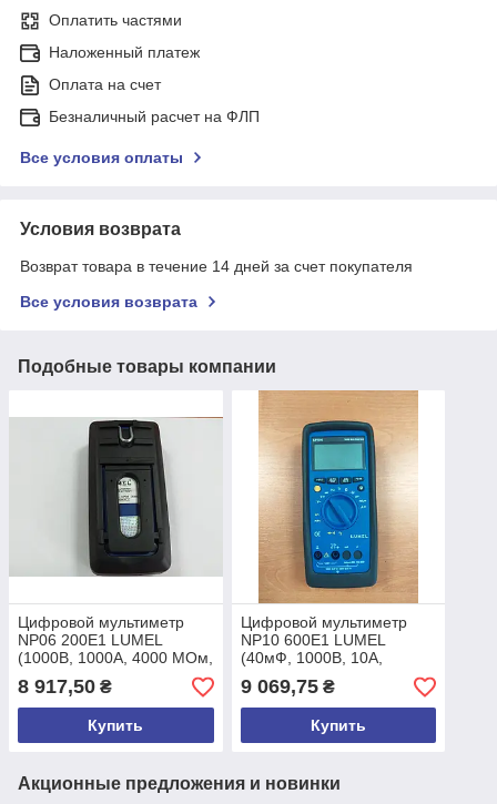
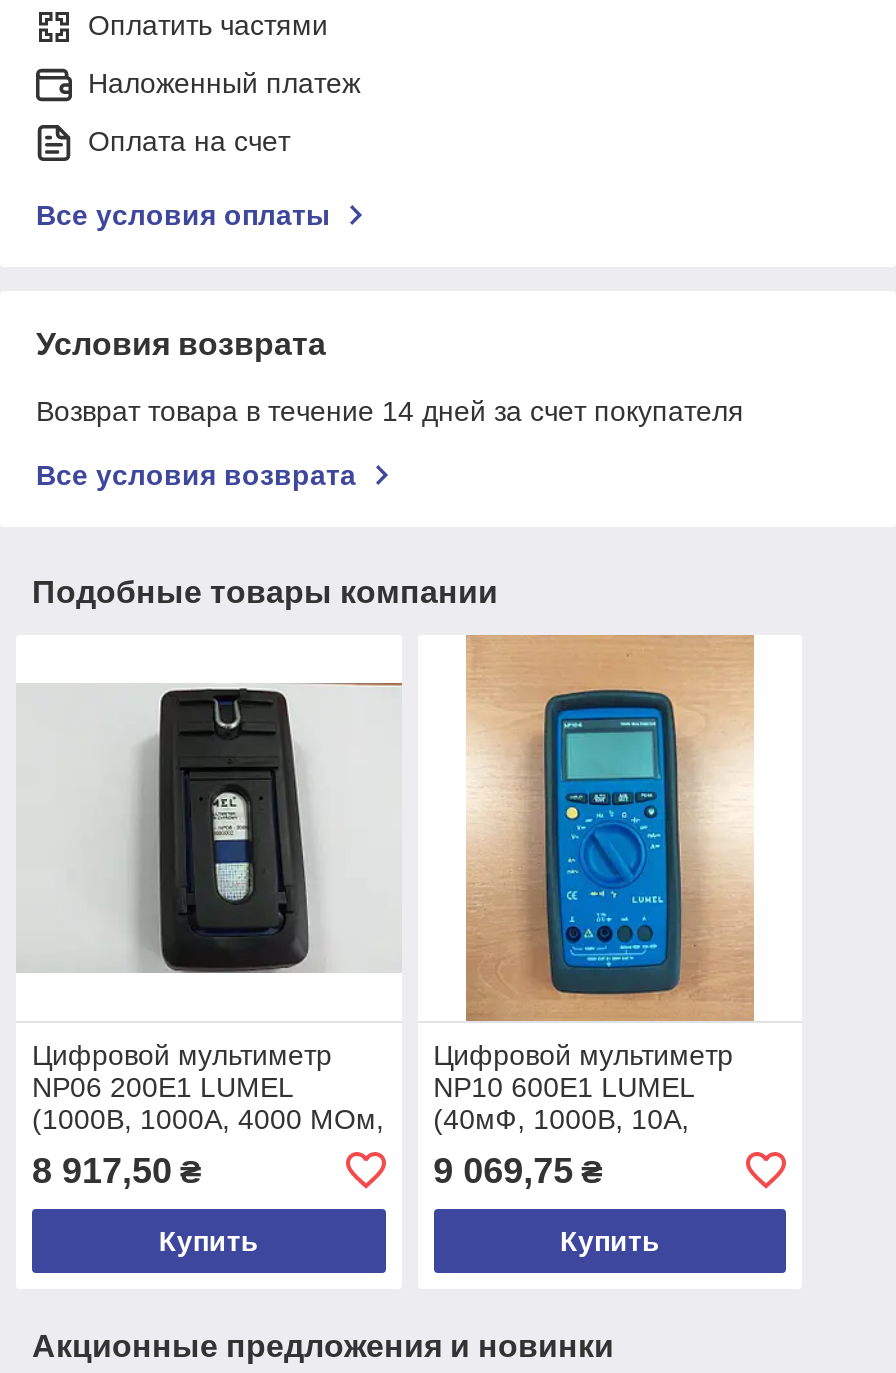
- Безналичный расчет на ФЛП
